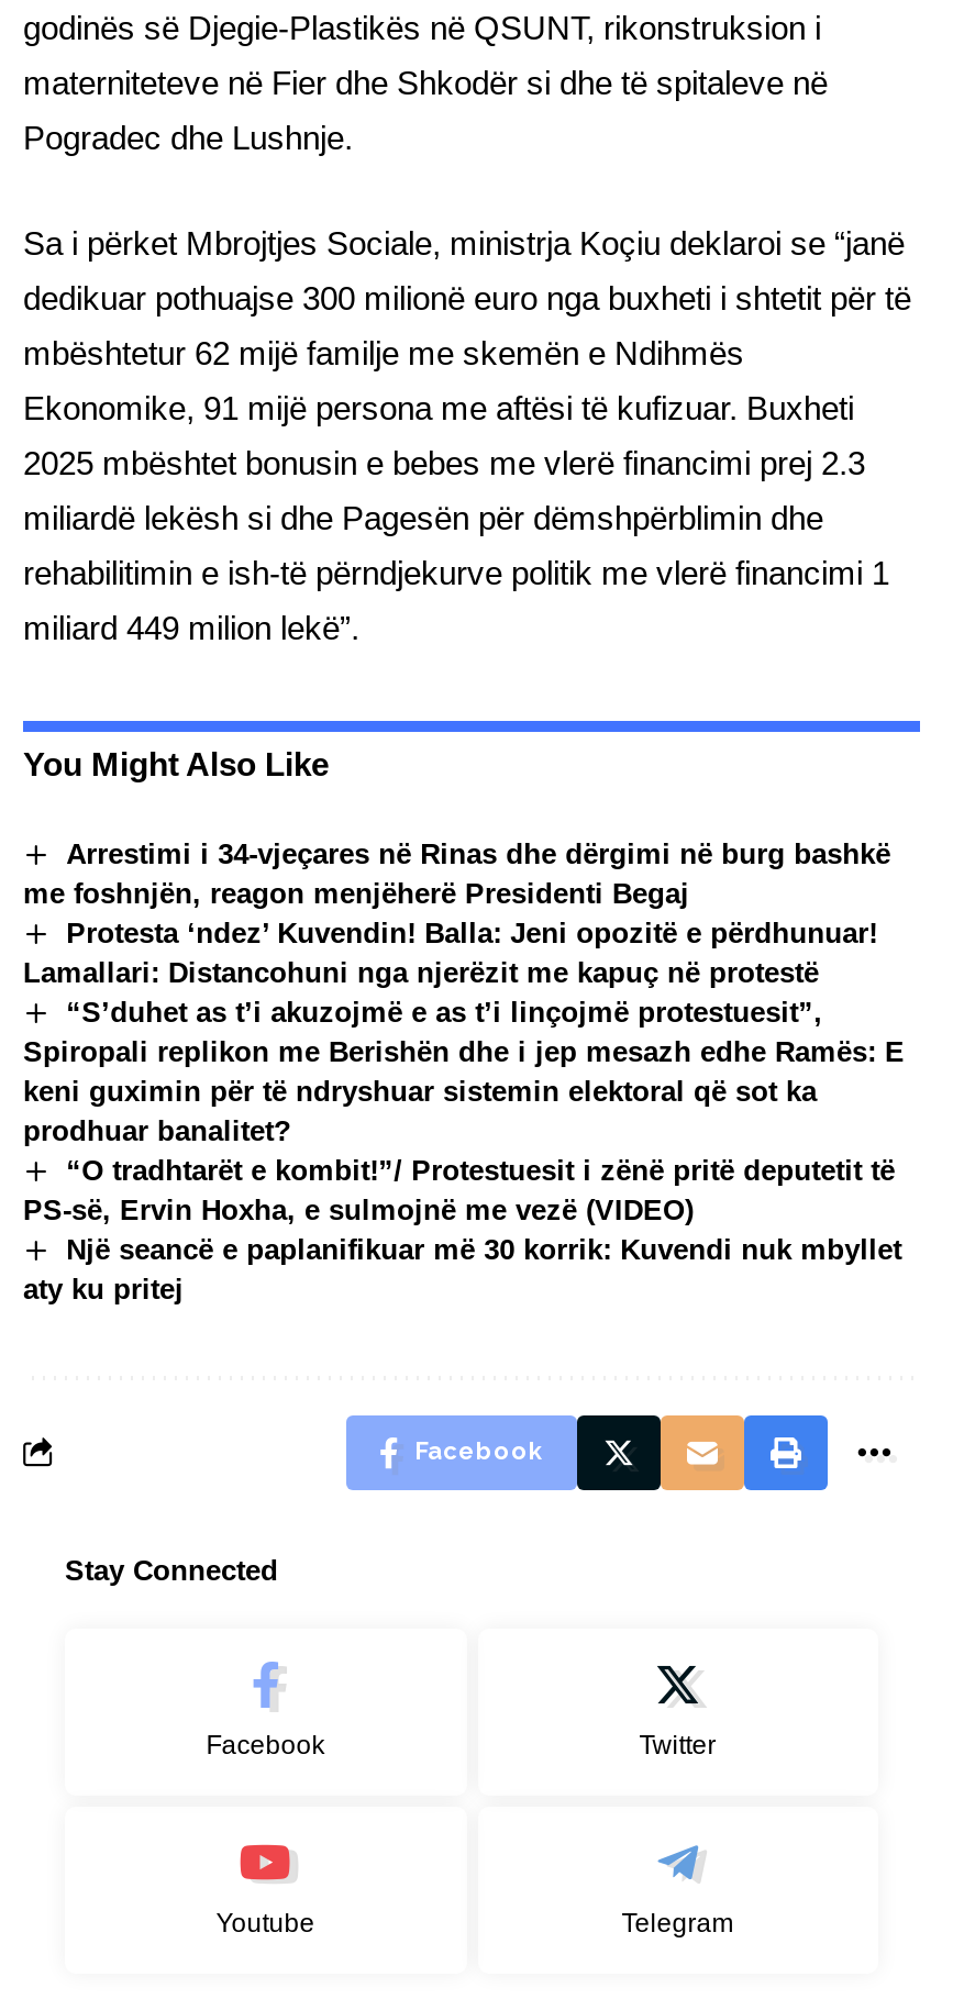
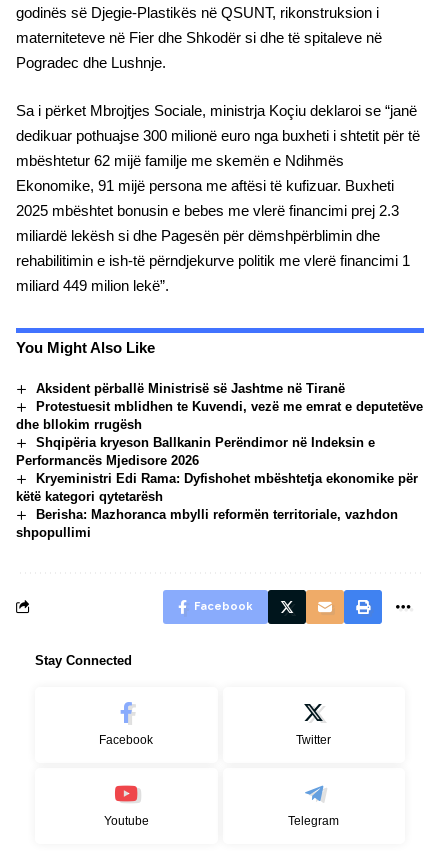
- Arrestimi i 34-vjeçares në Rinas dhe dërgimi në burg bashkë
- me foshnjën, reagon menjëherë Presidenti Begaj
- Protesta ‘ndez’ Kuvendin! Balla: Jeni opozitë e përdhunuar!
- Lamallari: Distancohuni nga njerëzit me kapuç në protestë
- “S’duhet as t’i akuzojmë e as t’i linçojmë protestuesit”,
- Spiropali replikon me Berishën dhe i jep mesazh edhe Ramës: E
- keni guximin për të ndryshuar sistemin elektoral që sot ka
- prodhuar banalitet?
- “O tradhtarët e kombit!”/ Protestuesit i zënë pritë deputetit të
- PS-së, Ervin Hoxha, e sulmojnë me vezë (VIDEO)
- Një seancë e paplanifikuar më 30 korrik: Kuvendi nuk mbyllet
- aty ku pritej
+ Aksident përballë Ministrisë së Jashtme në Tiranë
+ Protestuesit mblidhen te Kuvendi, vezë me emrat e deputetëve
+ dhe bllokim rrugësh
+ Shqipëria kryeson Ballkanin Perëndimor në Indeksin e
+ Performancës Mjedisore 2026
+ Kryeministri Edi Rama: Dyfishohet mbështetja ekonomike për
+ këtë kategori qytetarësh
+ Berisha: Mazhoranca mbylli reformën territoriale, vazhdon
+ shpopullimi
